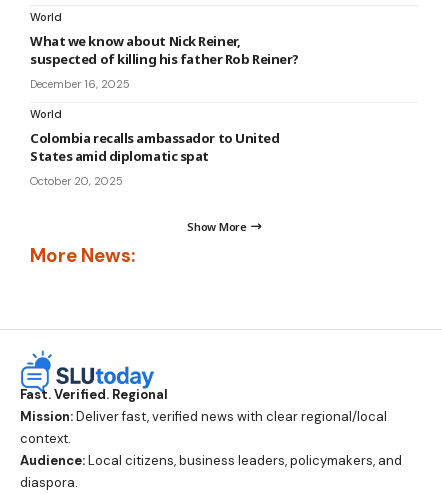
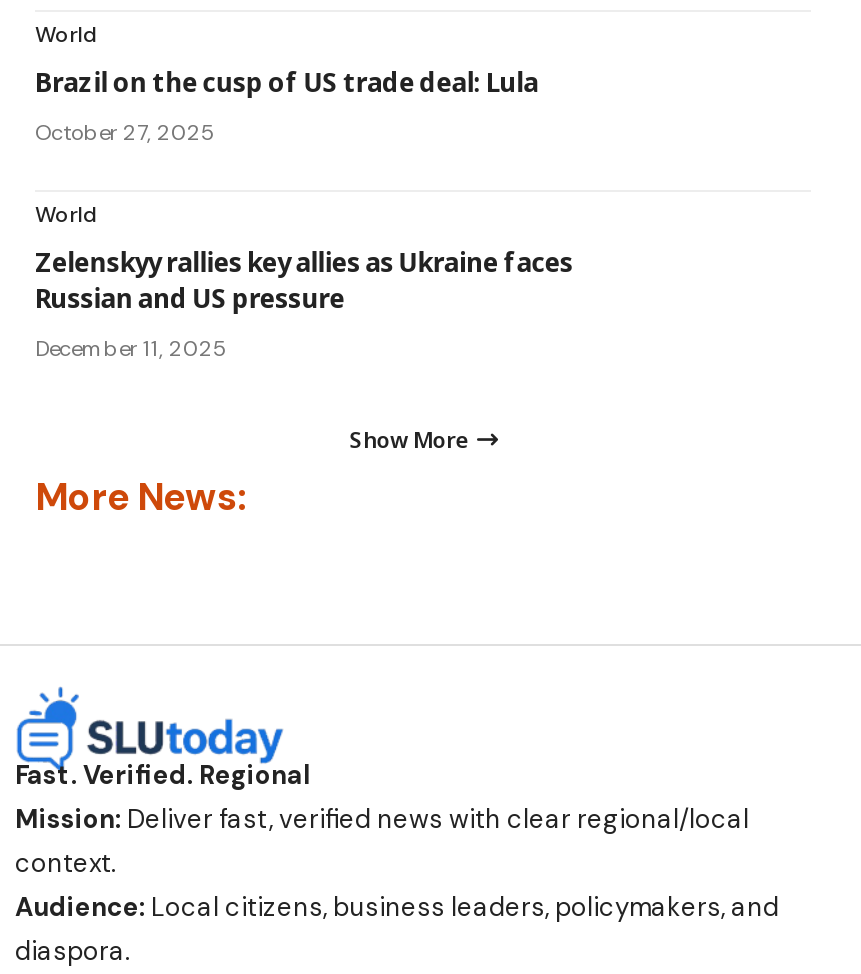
- What we know about Nick Reiner,
- suspected of killing his father Rob Reiner?
+ Brazil on the cusp of US trade deal: Lula

- December 16, 2025
+ October 27, 2025

- Colombia recalls ambassador to United
- States amid diplomatic spat
+ Zelenskyy rallies key allies as Ukraine faces
+ Russian and US pressure

- October 20, 2025
+ December 11, 2025
